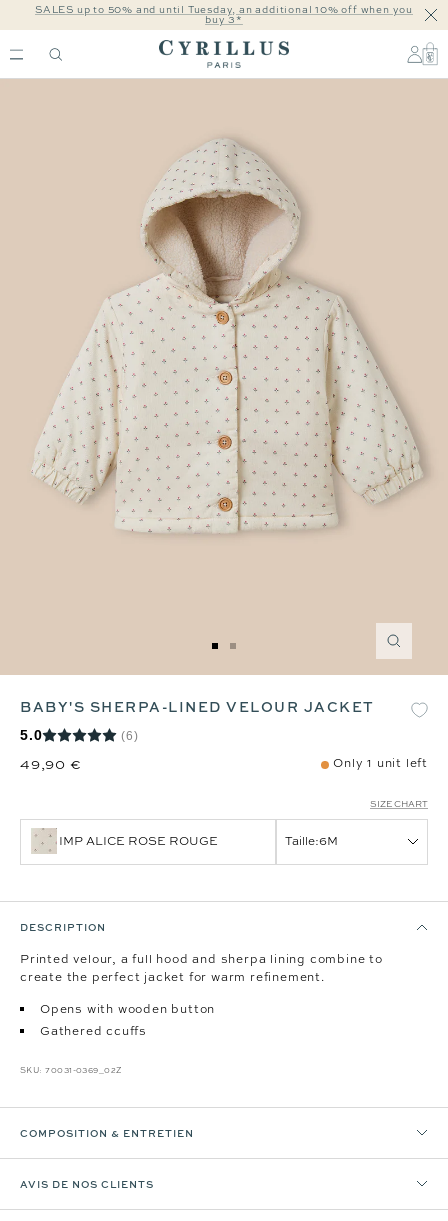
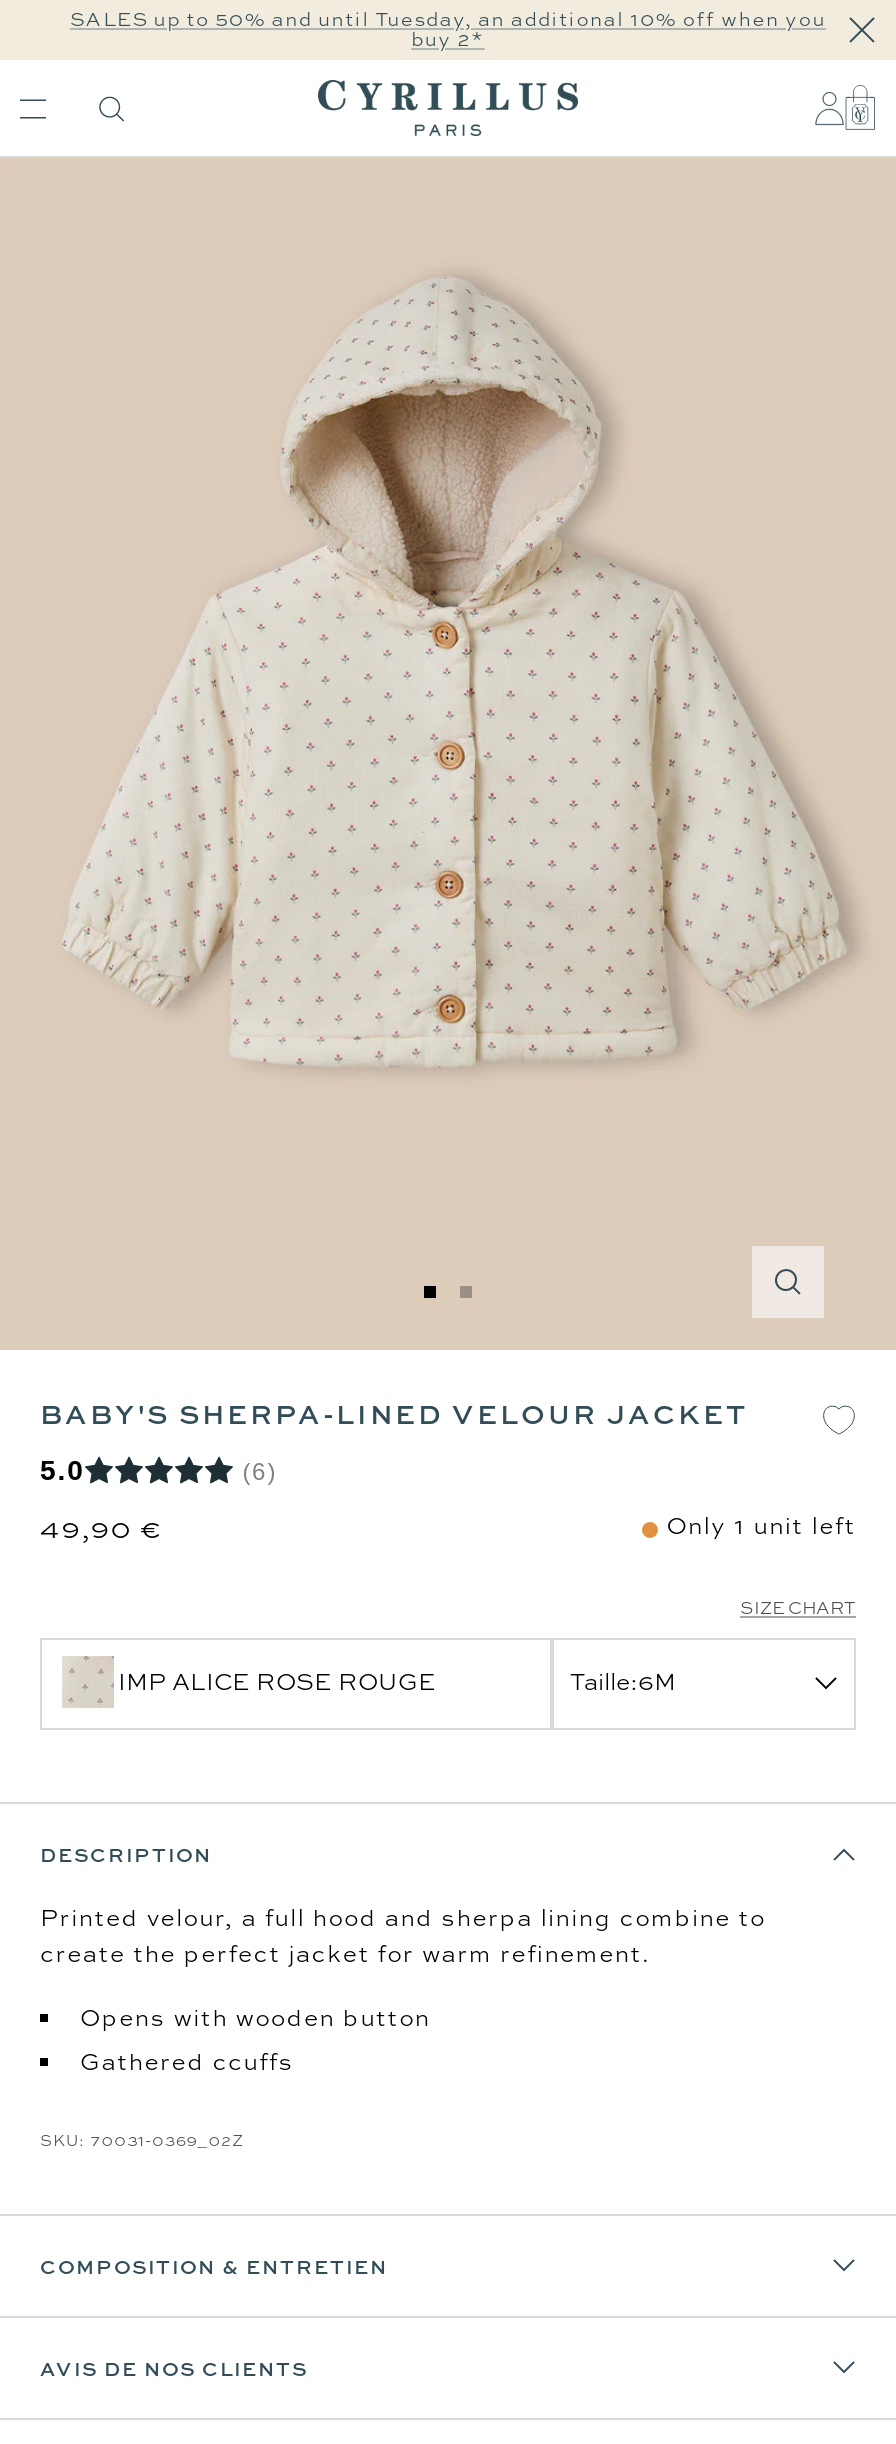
- buy 3*
+ buy 2*
